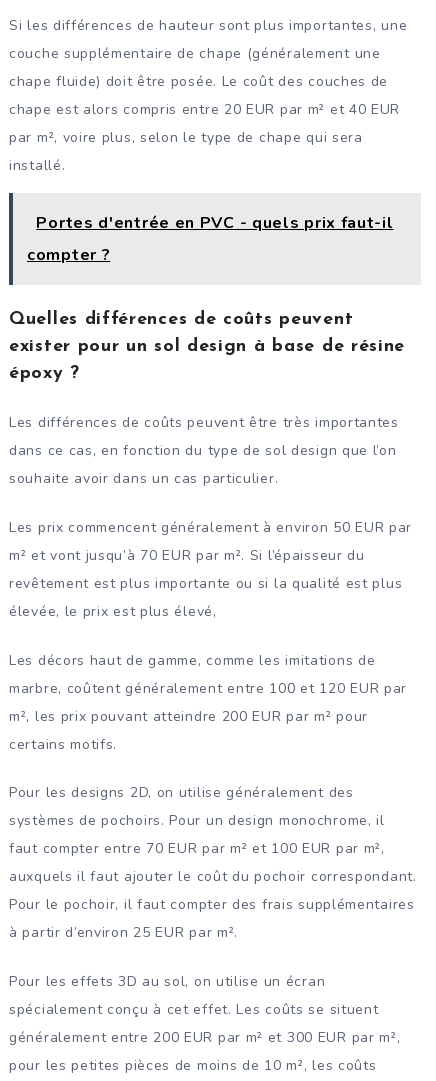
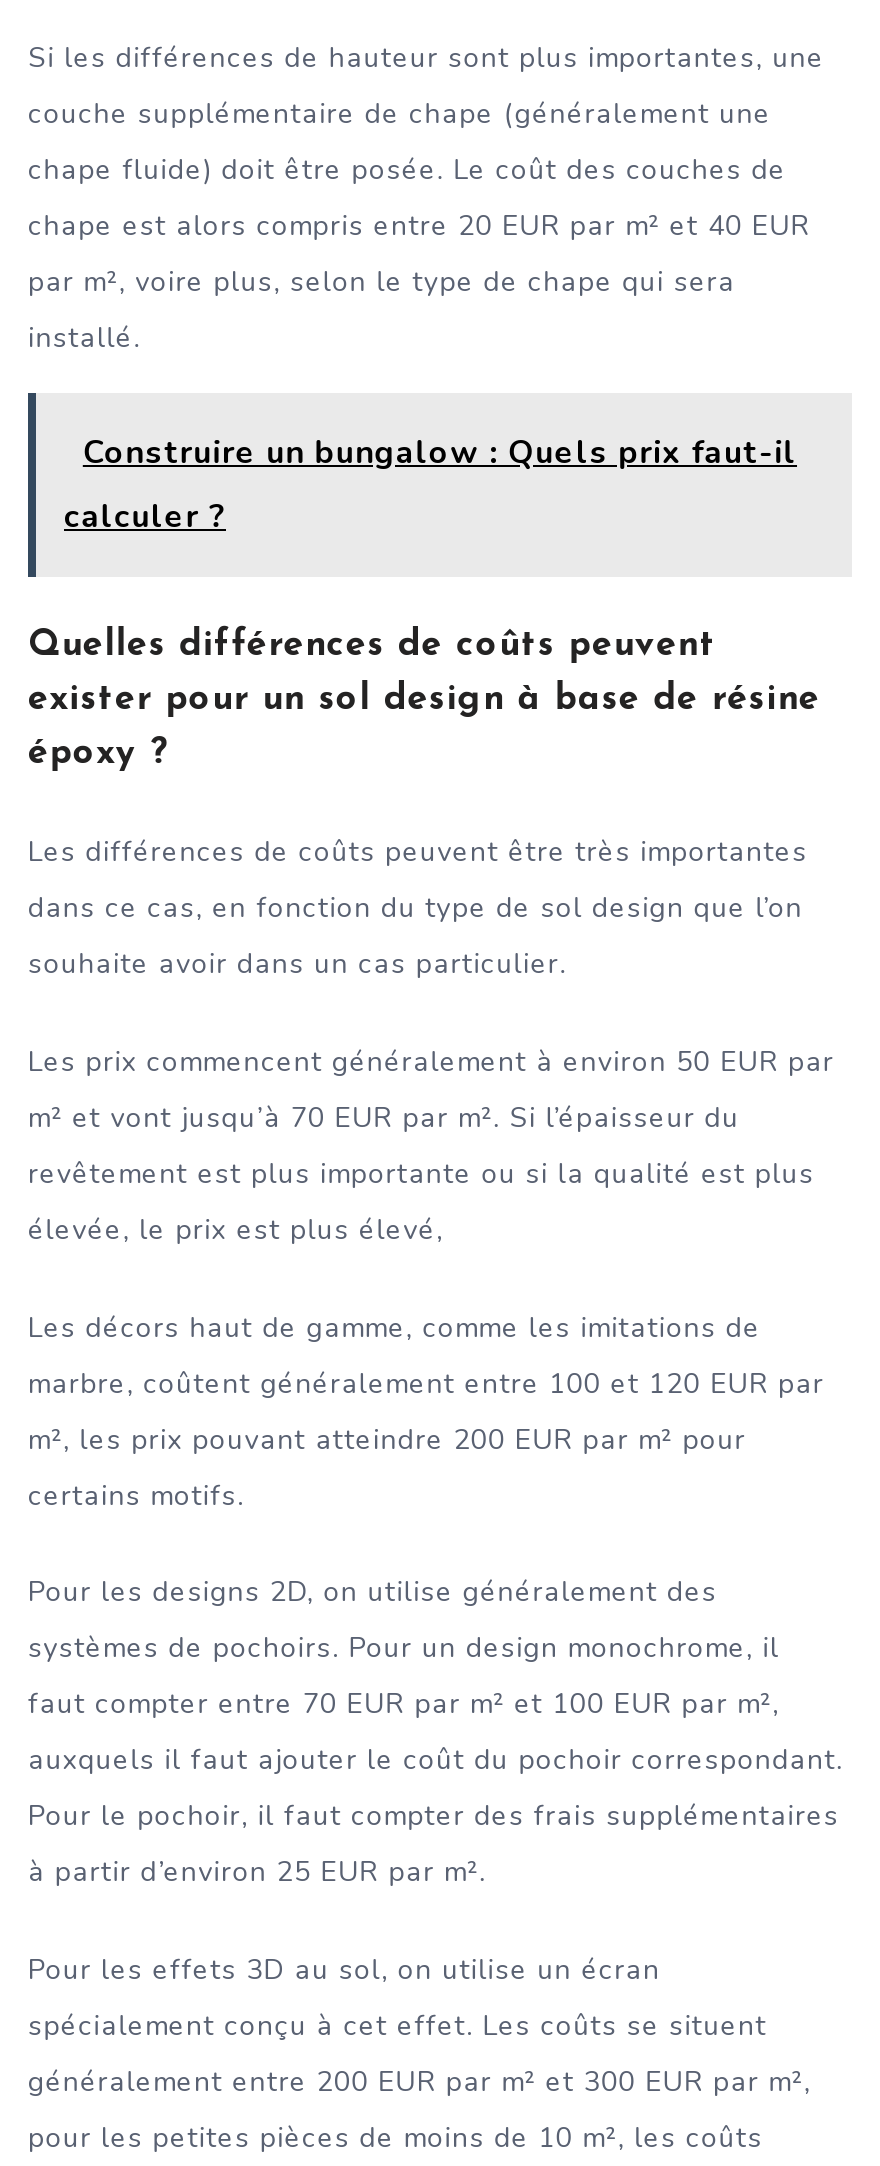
- Portes d'entrée en PVC - quels prix faut-il
+ Construire un bungalow : Quels prix faut-il

- compter ?
+ calculer ?
